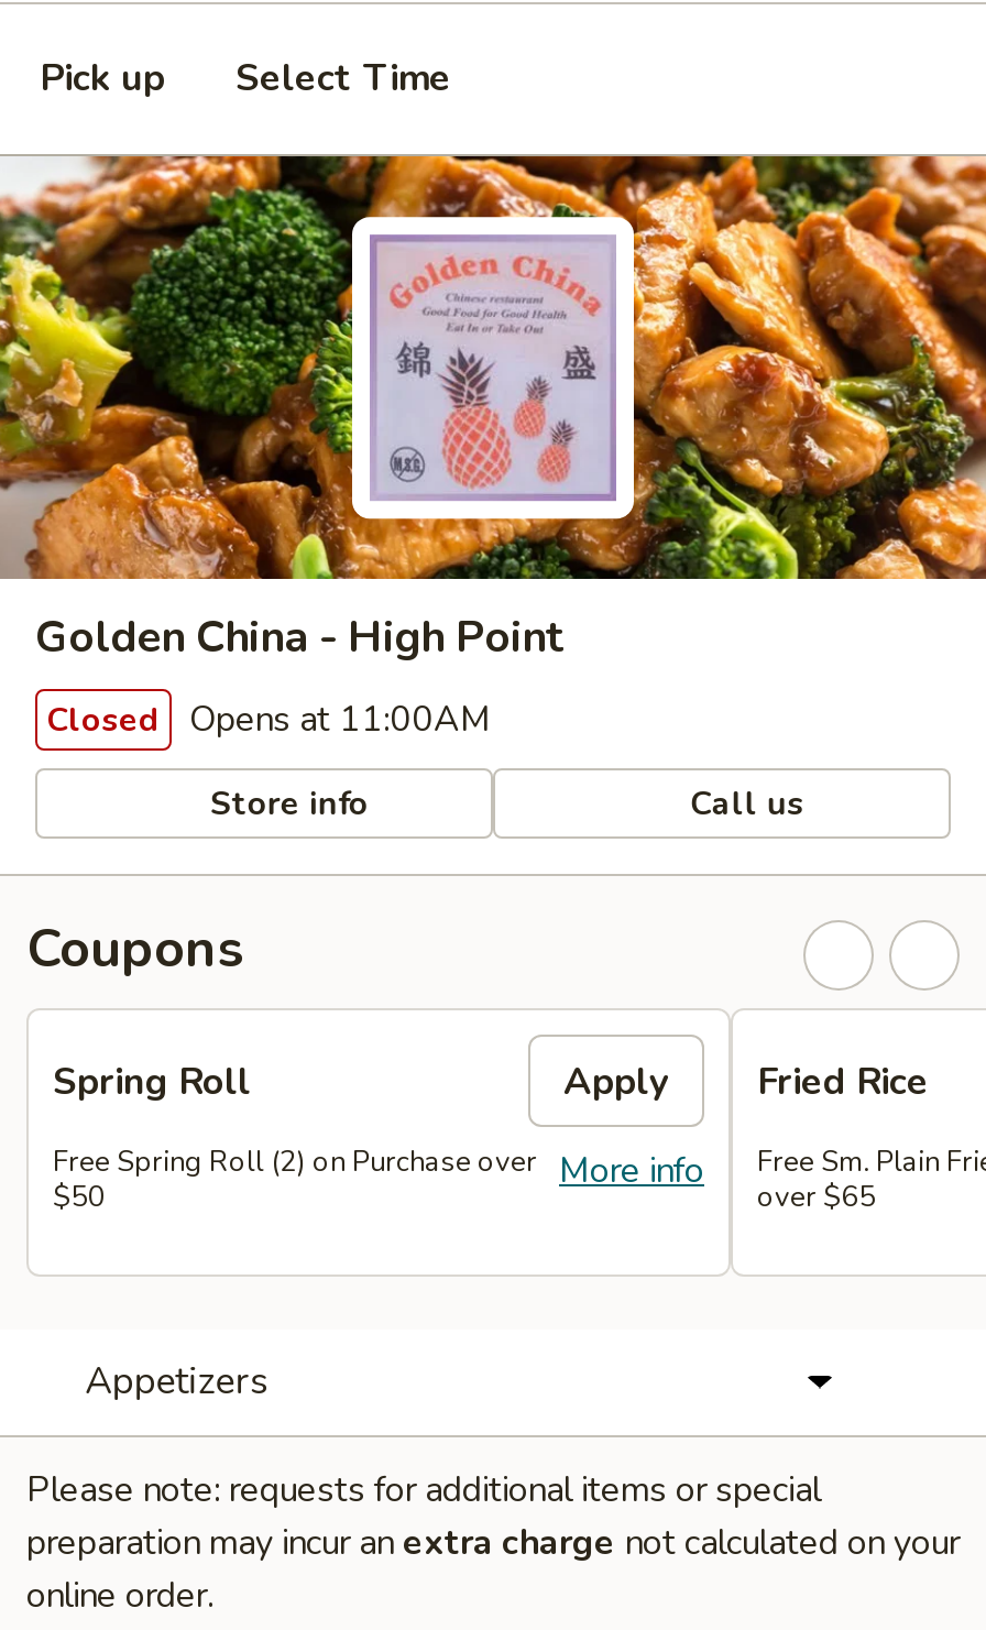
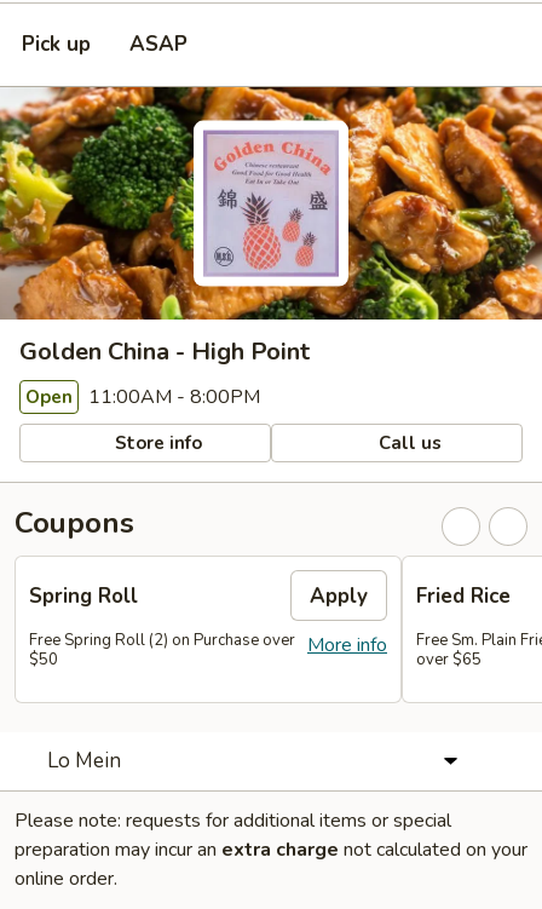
- Select Time
+ ASAP

- Closed Opens at 11:00AM
+ Open 11:00AM - 8:00PM

- Appetizers
+ Lo Mein
